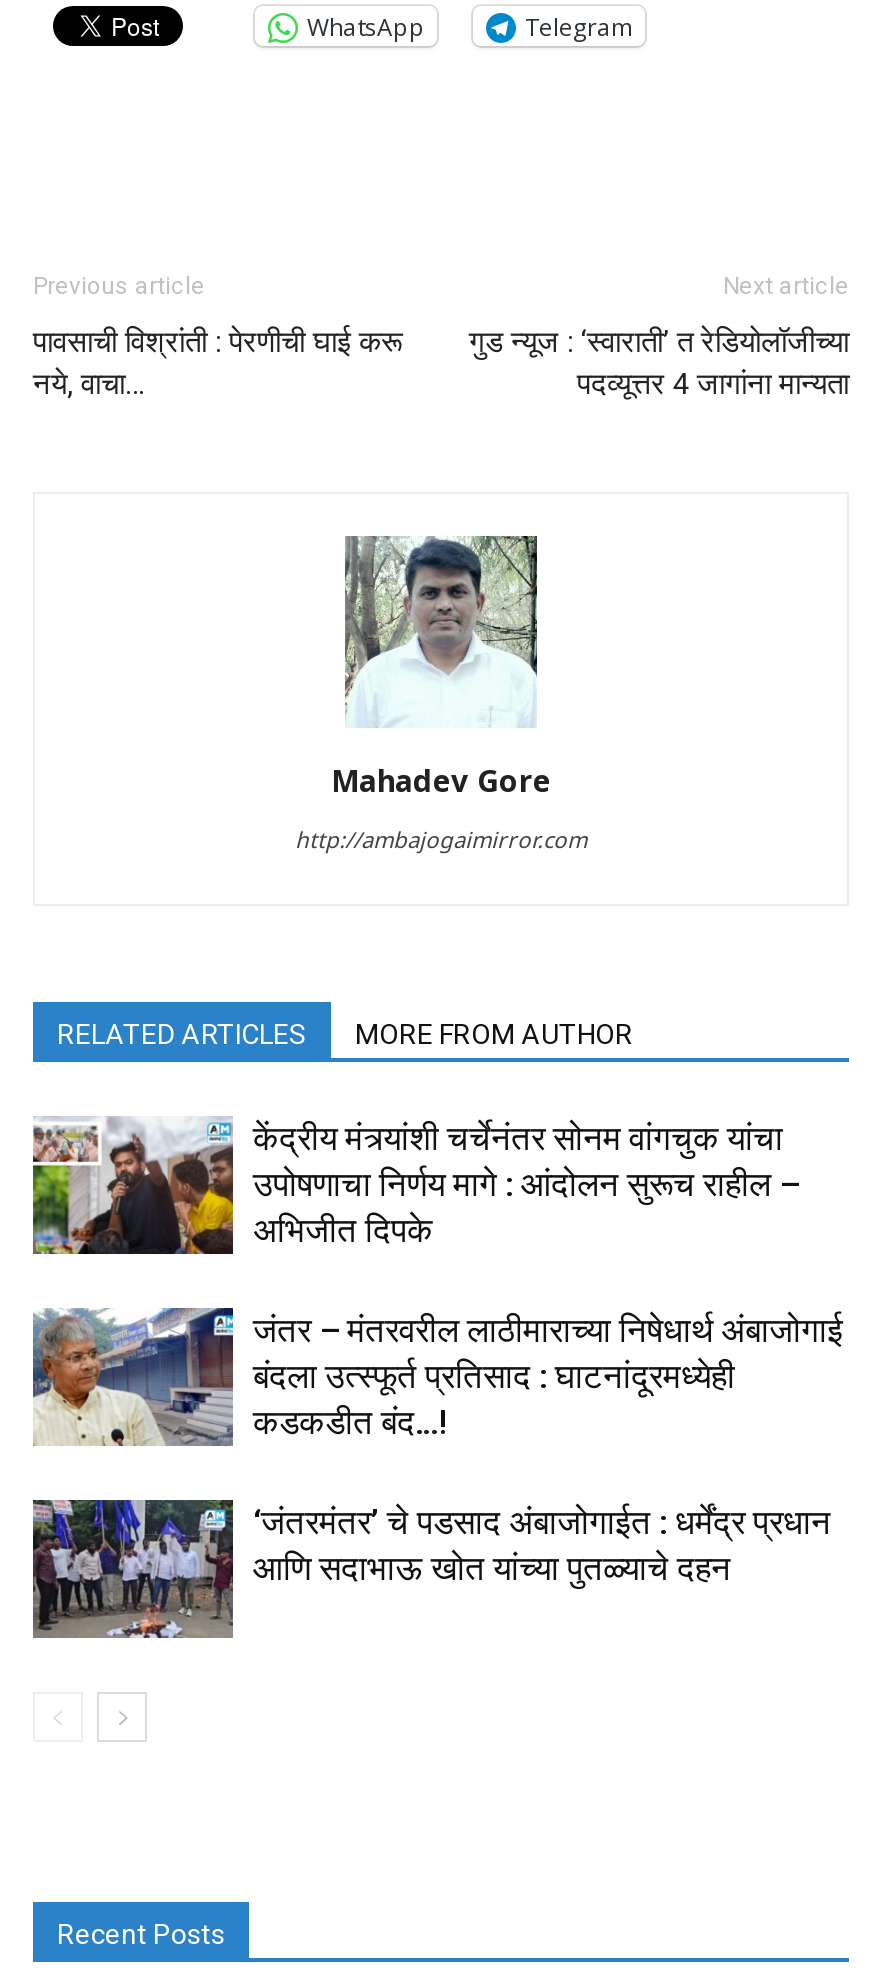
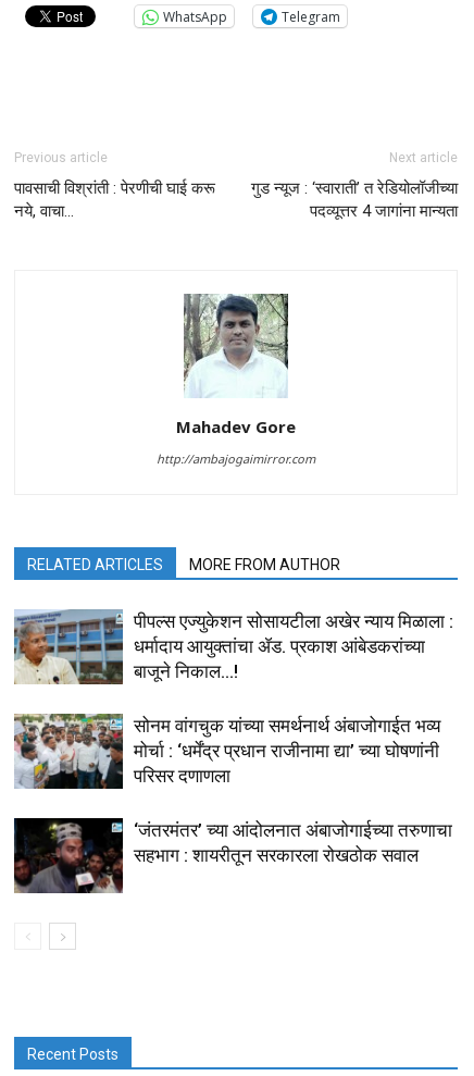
- [image]
- केंद्रीय मंत्र्यांशी चर्चेनंतर सोनम वांगचुक यांचा
- उपोषणाचा निर्णय मागे : आंदोलन सुरूच राहील –
- अभिजीत दिपके
+ [image]
+ पीपल्स एज्युकेशन सोसायटीला अखेर न्याय मिळाला :
+ धर्मादाय आयुक्तांचा ॲड. प्रकाश आंबेडकरांच्या
+ बाजूने निकाल…!

- [image]
- जंतर – मंतरवरील लाठीमाराच्या निषेधार्थ अंबाजोगाई
- बंदला उत्स्फूर्त प्रतिसाद : घाटनांदूरमध्येही
- कडकडीत बंद…!
+ [image]
+ सोनम वांगचुक यांच्या समर्थनार्थ अंबाजोगाईत भव्य
+ मोर्चा : ‘धर्मेंद्र प्रधान राजीनामा द्या’ च्या घोषणांनी
+ परिसर दणाणला

- [image]
- ‘जंतरमंतर’ चे पडसाद अंबाजोगाईत : धर्मेंद्र प्रधान
- आणि सदाभाऊ खोत यांच्या पुतळ्याचे दहन
+ [image]
+ ‘जंतरमंतर’ च्या आंदोलनात अंबाजोगाईच्या तरुणाचा
+ सहभाग : शायरीतून सरकारला रोखठोक सवाल
